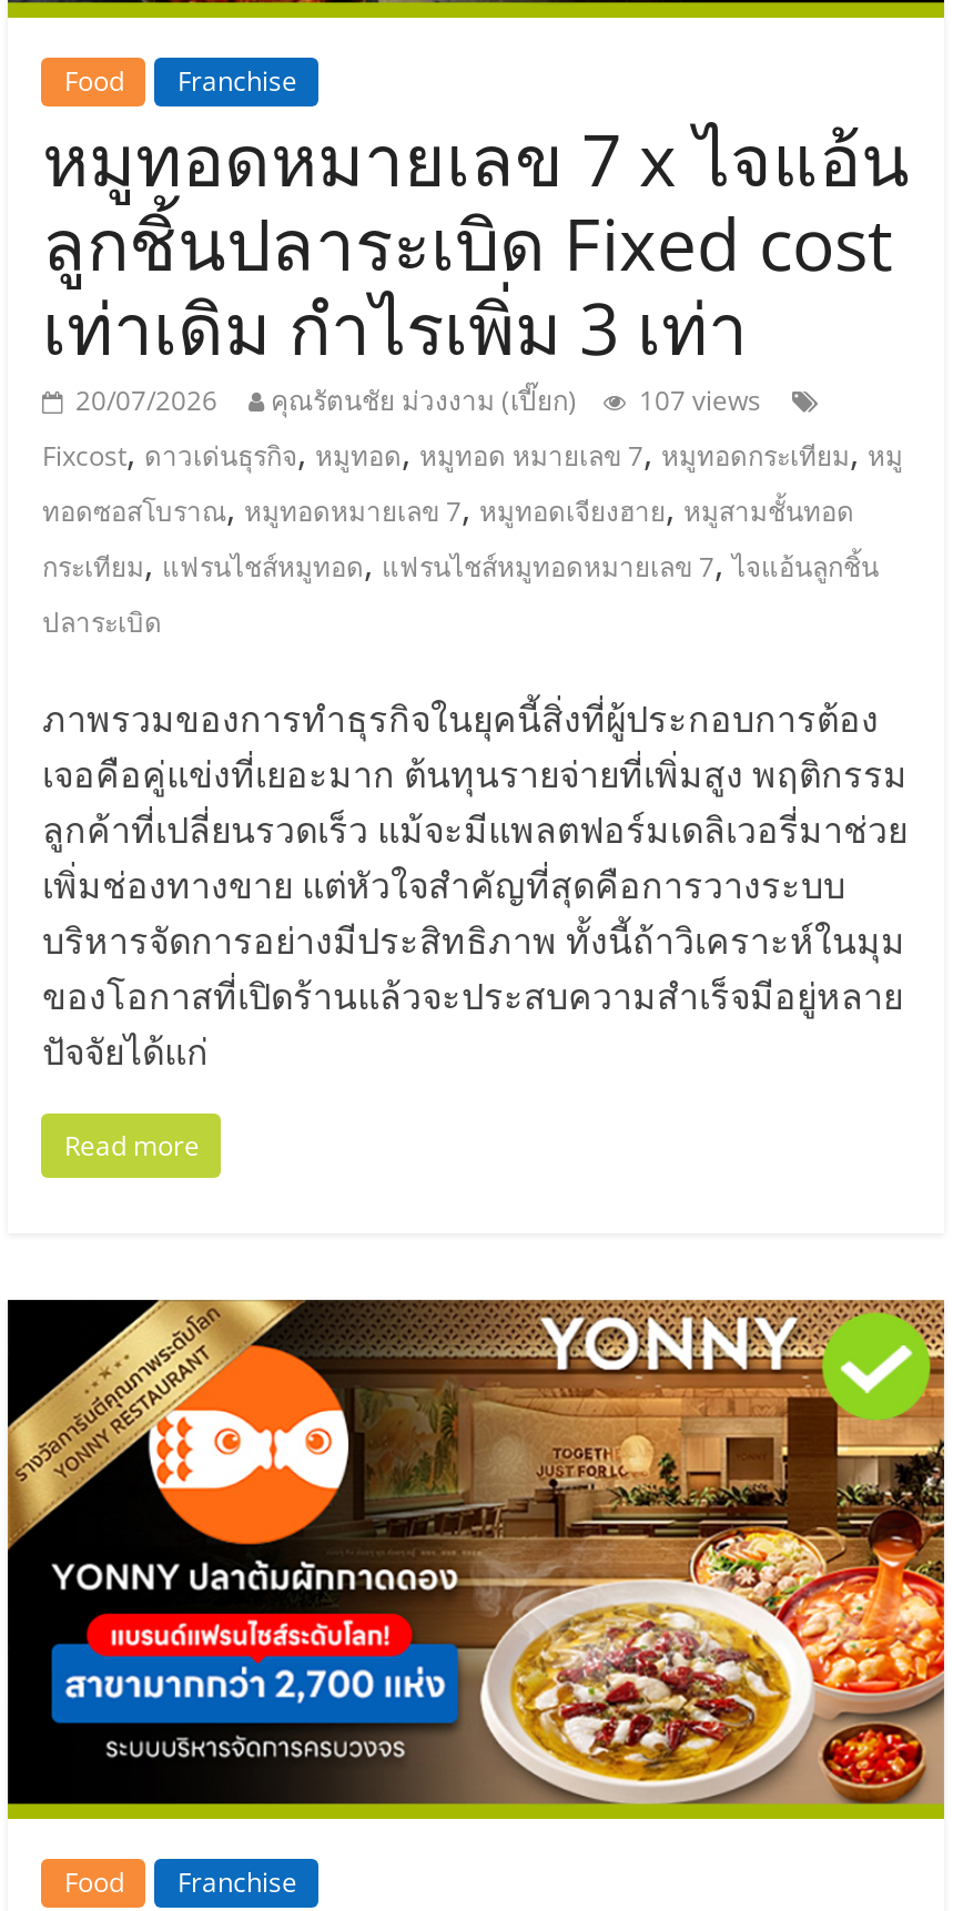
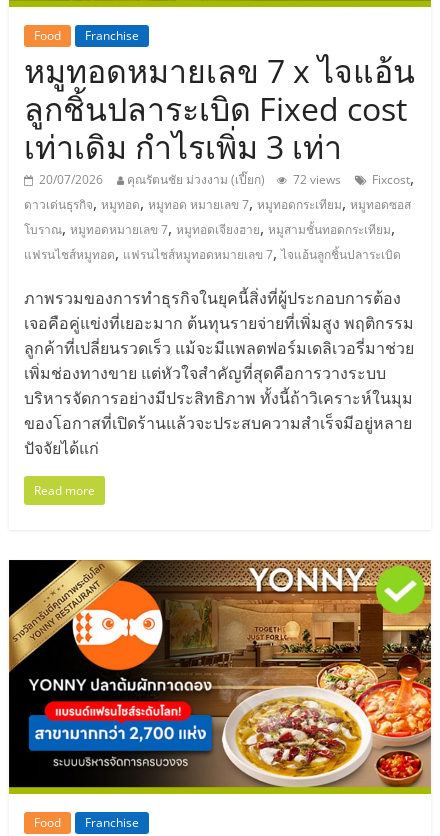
- 107 views
- Fixcost,ดาวเด่นธุรกิจ,หมูทอด,หมูทอด หมายเลข 7,หมูทอดกระเทียม,หมู
- ทอดซอสโบราณ,หมูทอดหมายเลข 7,หมูทอดเจียงฮาย,หมูสามชั้นทอด
- กระเทียม,แฟรนไชส์หมูทอด,แฟรนไชส์หมูทอดหมายเลข 7,ไจแอ้นลูกชิ้น
- ปลาระเบิด
+ 72 views
+ Fixcost,
+ ดาวเด่นธุรกิจ,หมูทอด,หมูทอด หมายเลข 7,หมูทอดกระเทียม,หมูทอดซอส
+ โบราณ,หมูทอดหมายเลข 7,หมูทอดเจียงฮาย,หมูสามชั้นทอดกระเทียม,
+ แฟรนไชส์หมูทอด,แฟรนไชส์หมูทอดหมายเลข 7,ไจแอ้นลูกชิ้นปลาระเบิด
